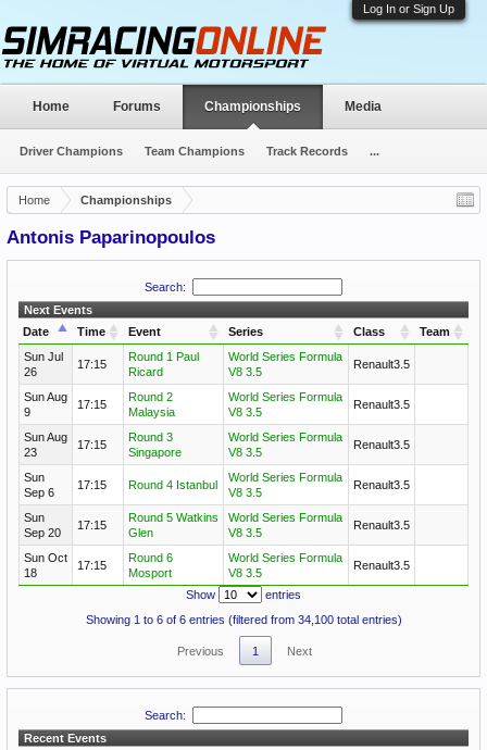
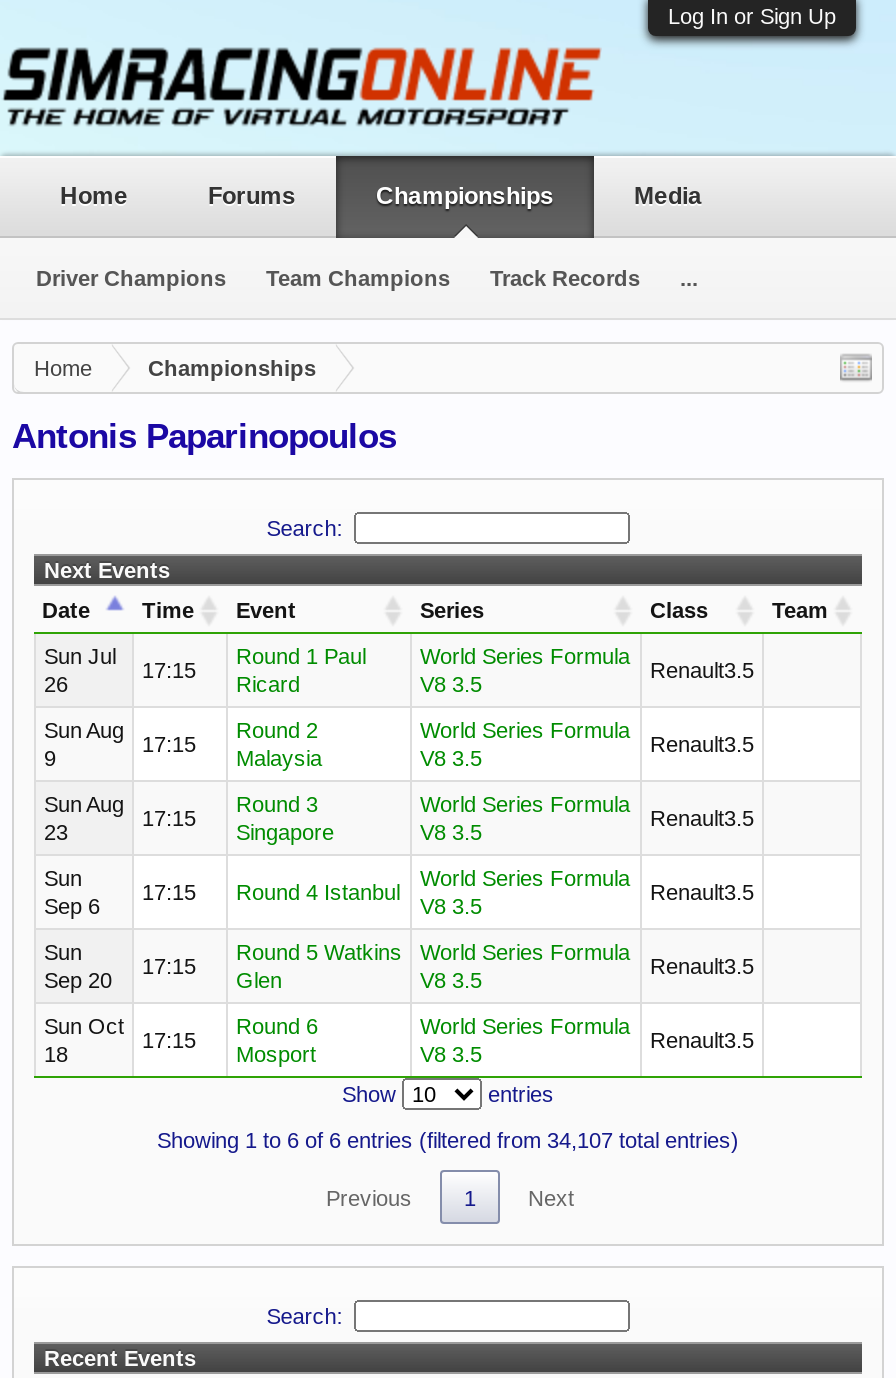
- Showing 1 to 6 of 6 entries (filtered from 34,100 total entries)
+ Showing 1 to 6 of 6 entries (filtered from 34,107 total entries)
